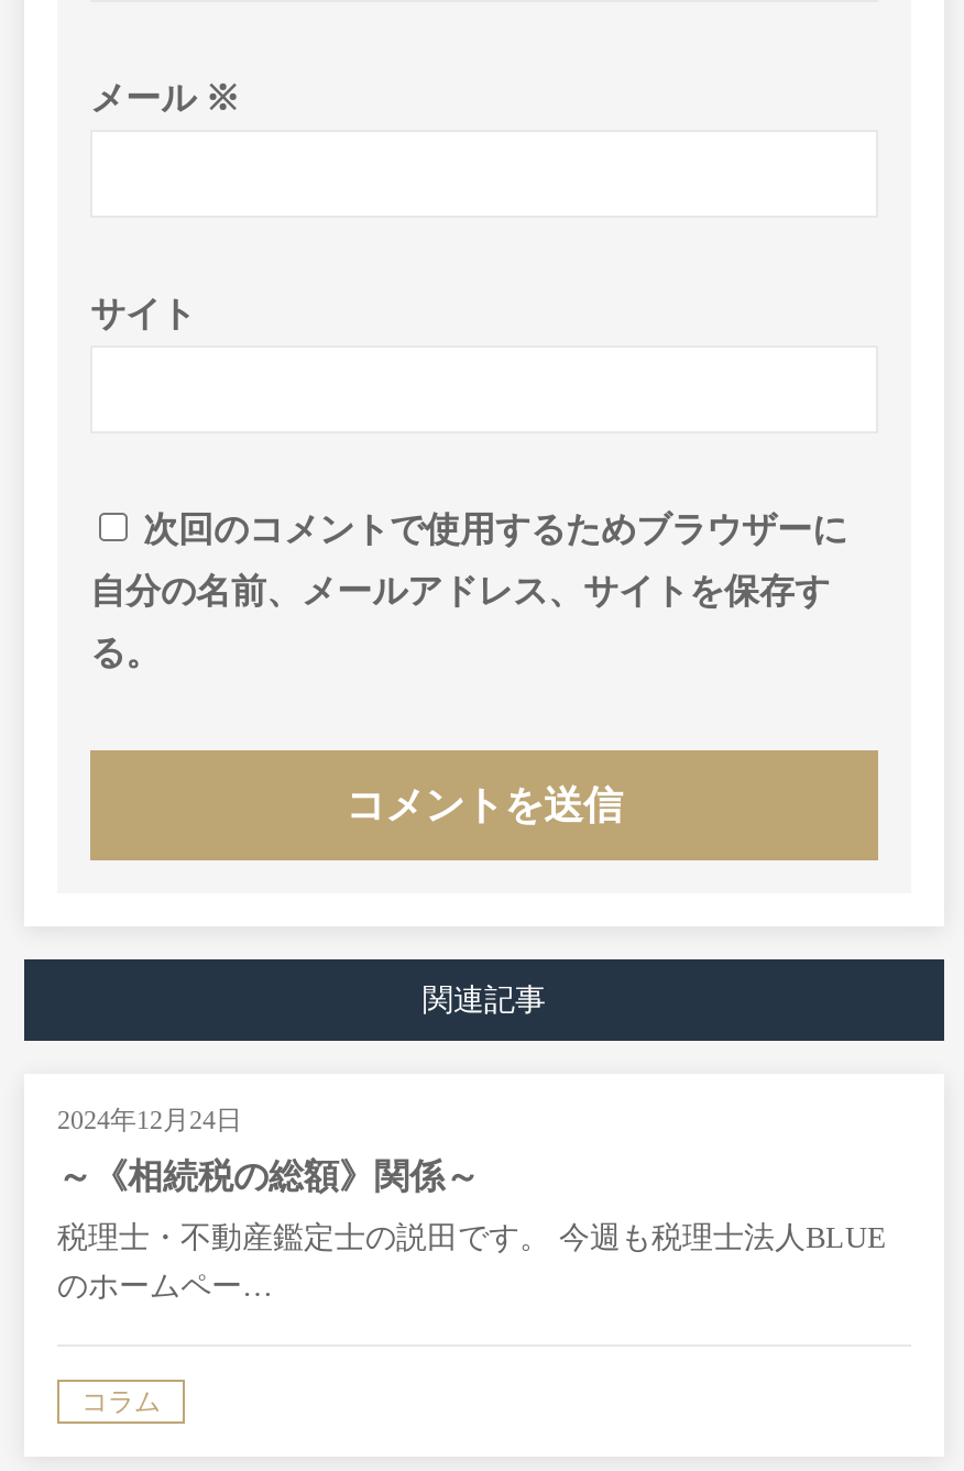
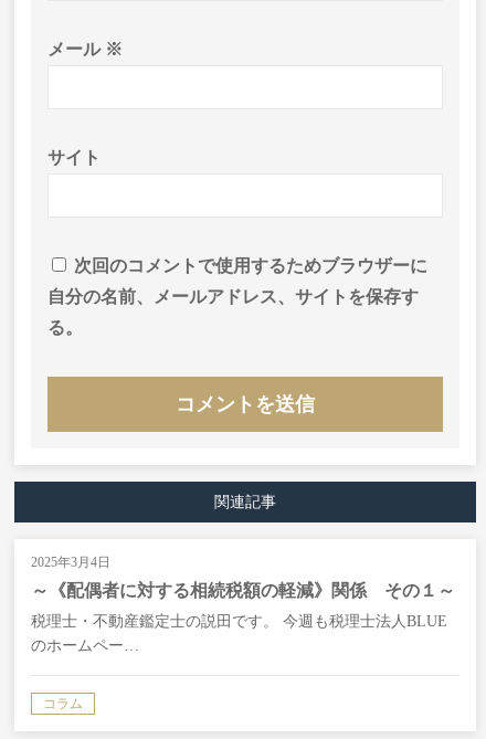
- 2024年12月24日
+ 2025年3月4日

- ～《相続税の総額》関係～
+ ～《配偶者に対する相続税額の軽減》関係 その１～
